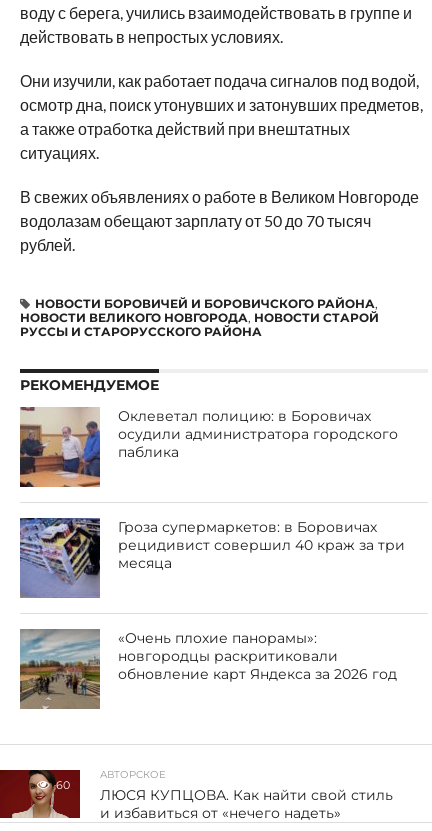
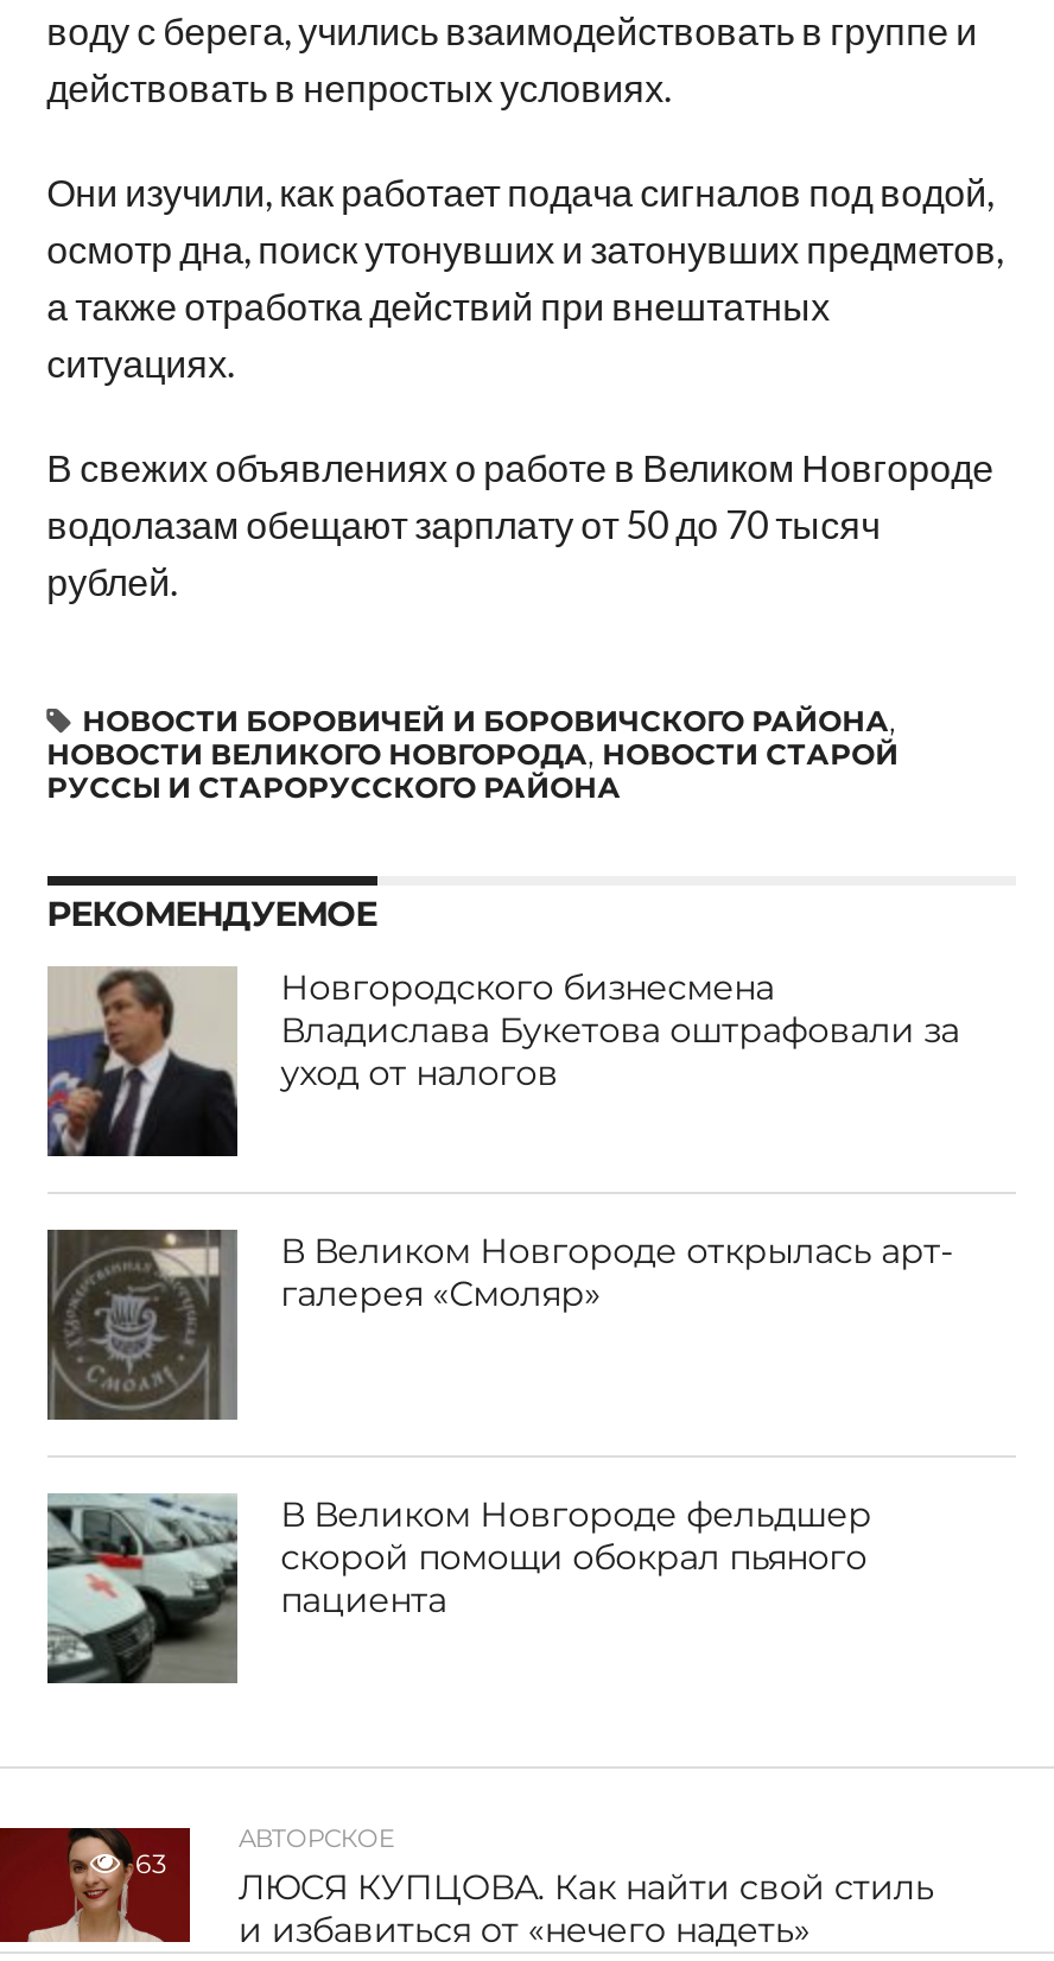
- [image]
- Оклеветал полицию: в Боровичах
- осудили администратора городского
- паблика
+ [image]
+ Новгородского бизнесмена
+ Владислава Букетова оштрафовали за
+ уход от налогов

- [image]
- Гроза супермаркетов: в Боровичах
- рецидивист совершил 40 краж за три
- месяца
+ [image]
+ В Великом Новгороде открылась арт-
+ галерея «Смоляр»

- [image]
- «Очень плохие панорамы»:
- новгородцы раскритиковали
- обновление карт Яндекса за 2026 год
+ [image]
+ В Великом Новгороде фельдшер
+ скорой помощи обокрал пьяного
+ пациента

- 60
+ 63
